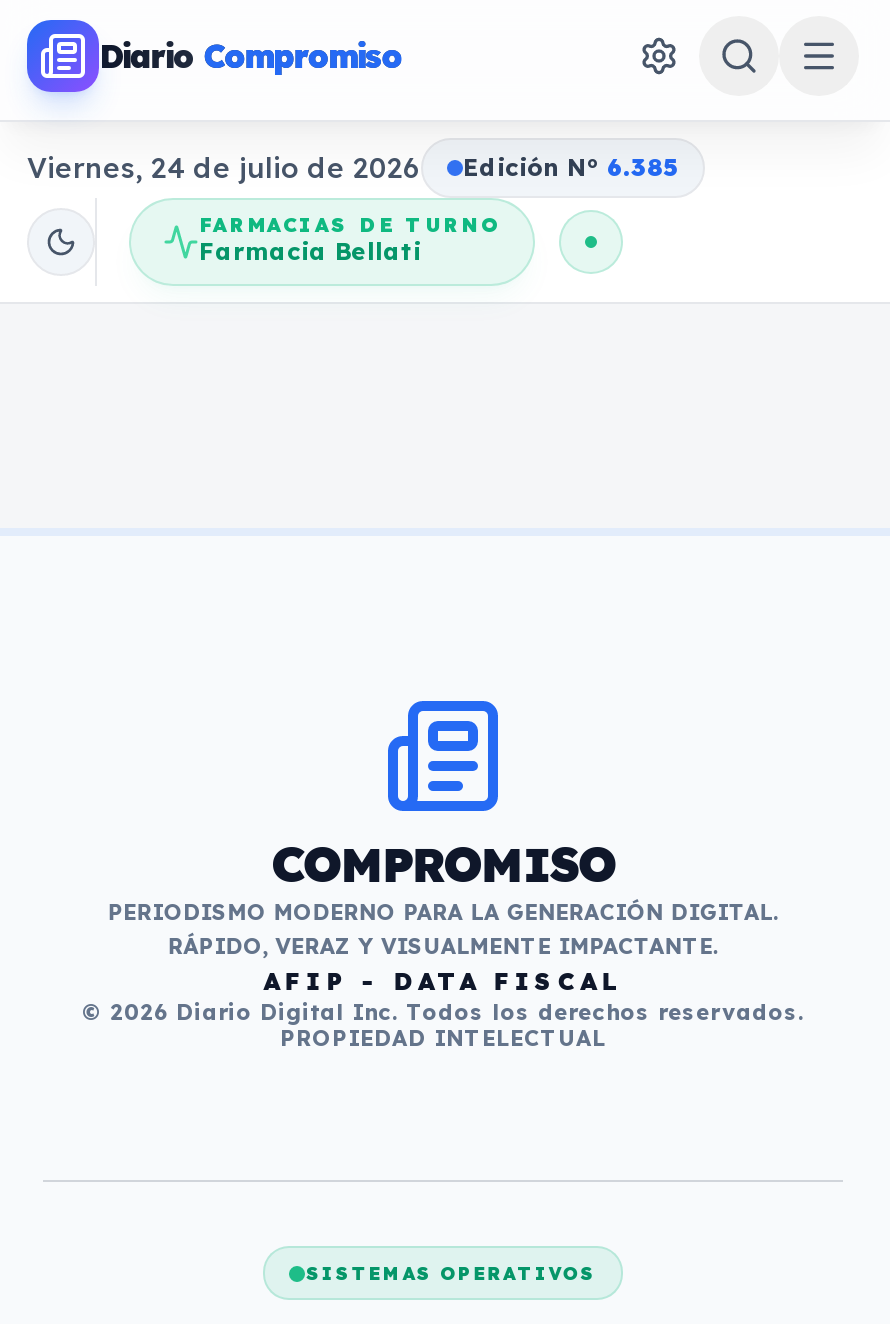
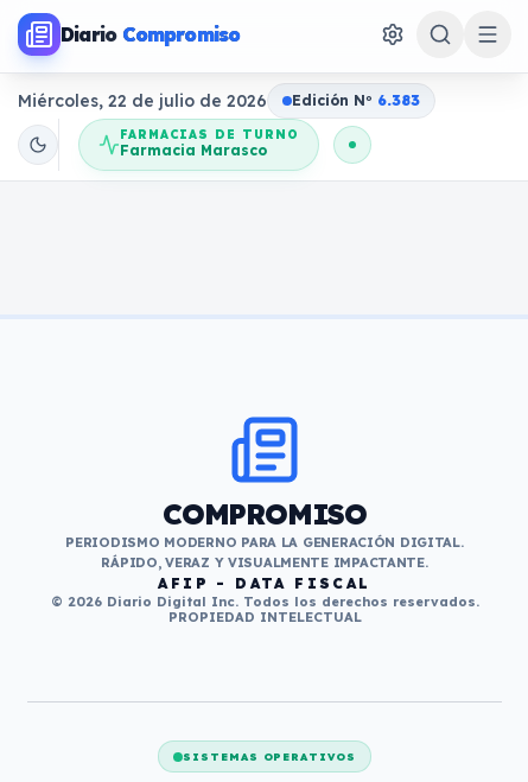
- Viernes, 24 de julio de 2026
+ Miércoles, 22 de julio de 2026

- Edición No 6.385
+ Edición No 6.383

- Farmacia Bellati
+ Farmacia Marasco
